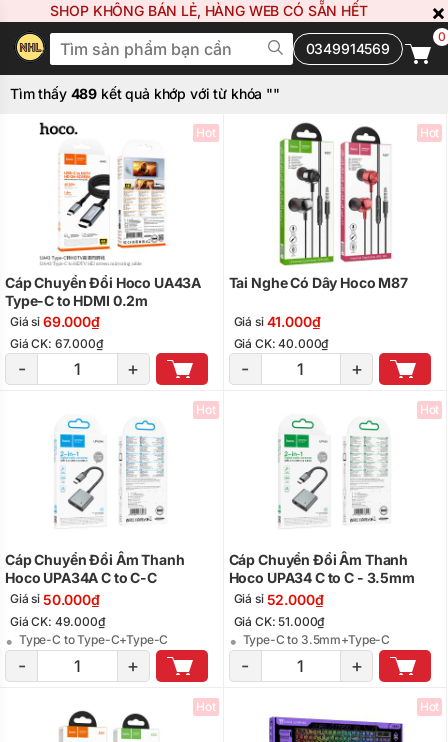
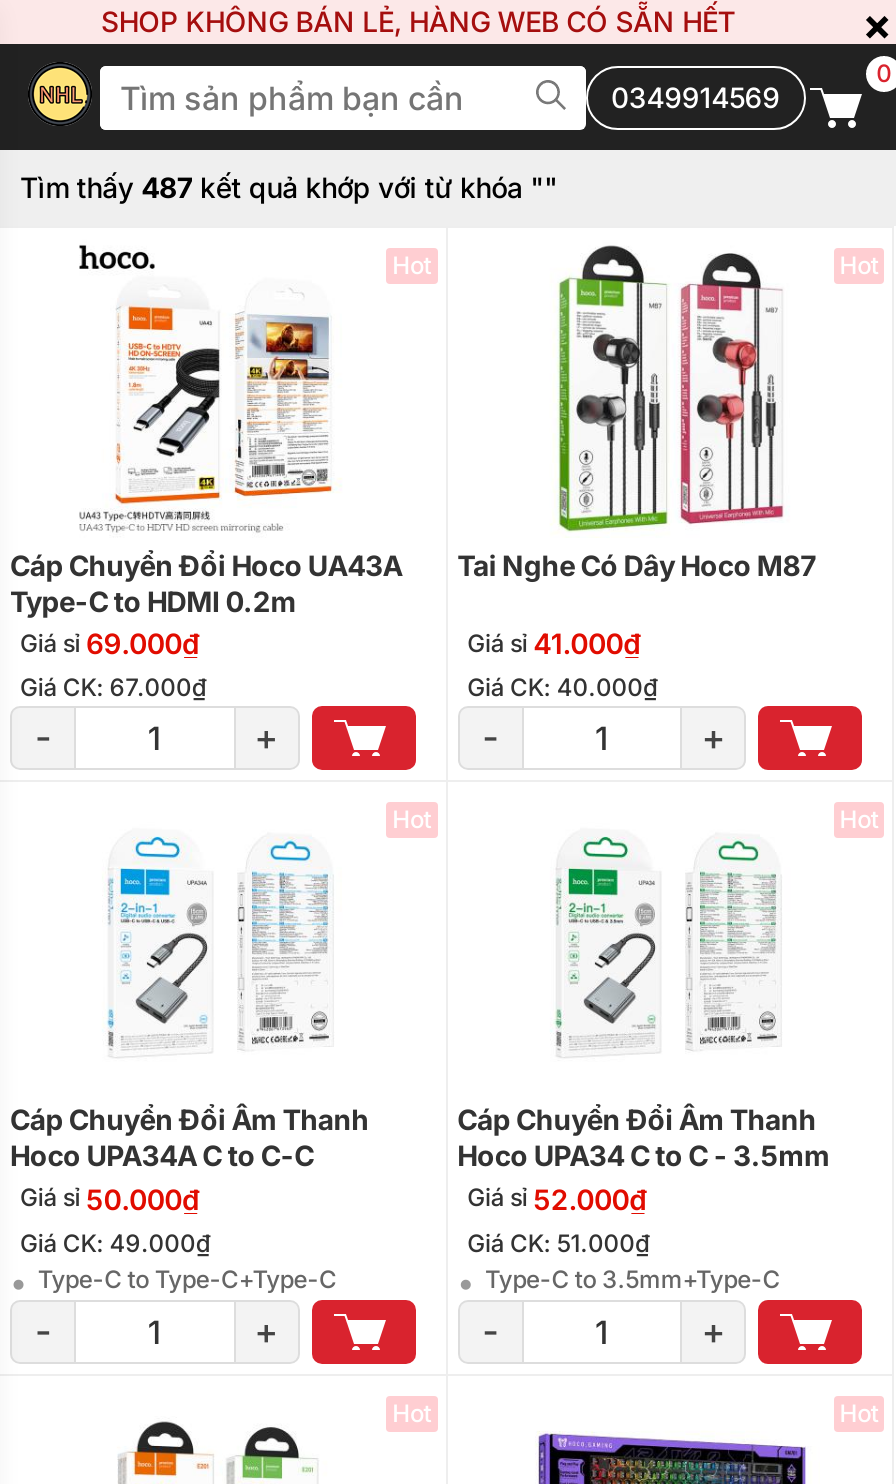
- Tìm thấy 489 kết quả khớp với từ khóa " "
+ Tìm thấy 487 kết quả khớp với từ khóa " "
